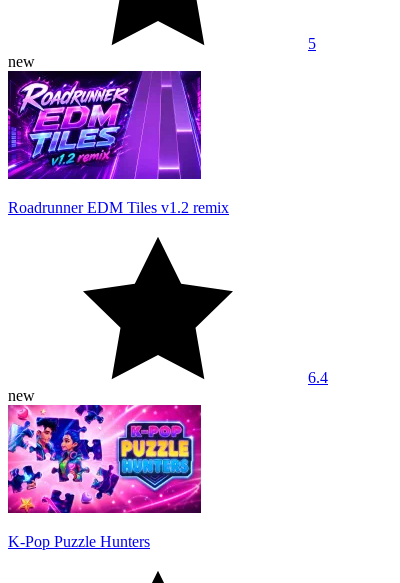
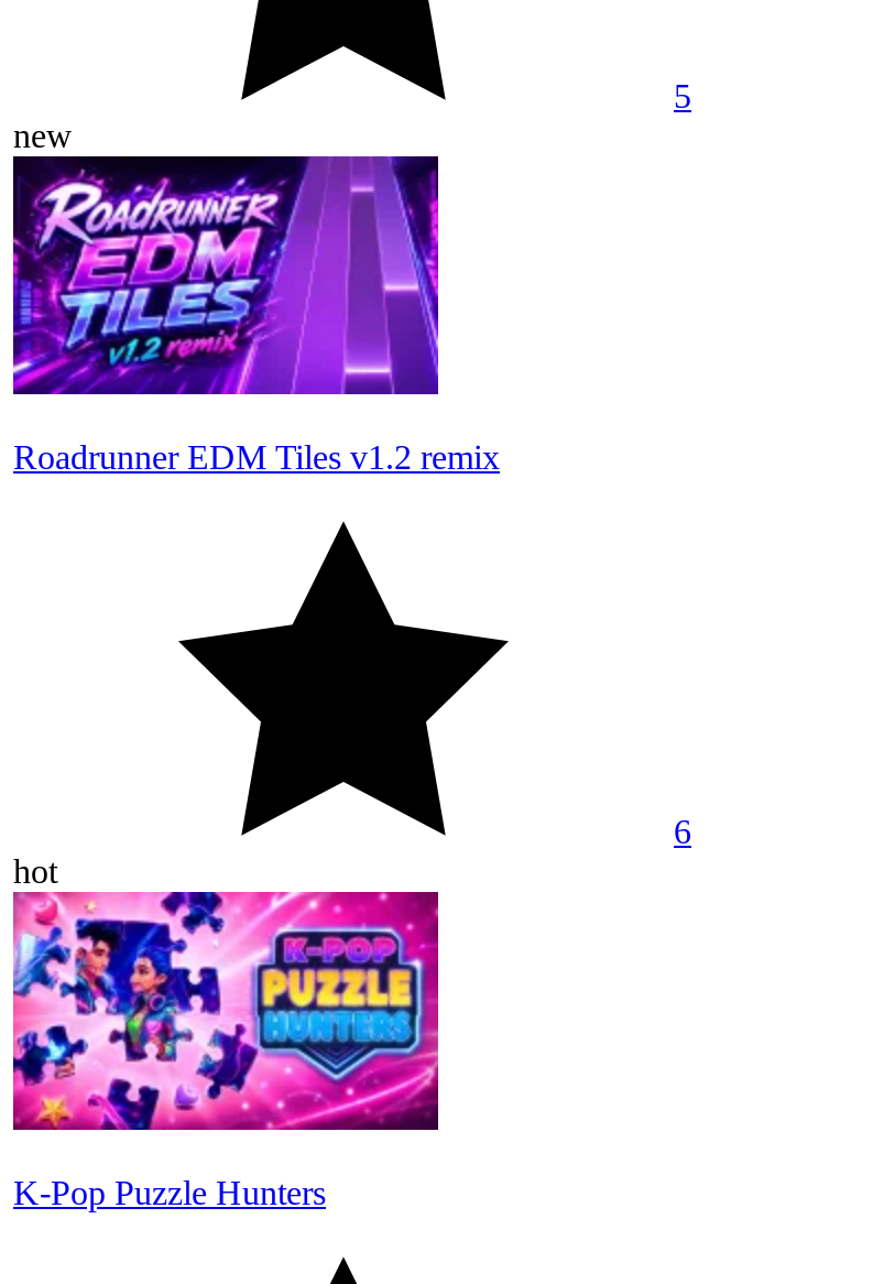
- 6.4
- new
+ 6
+ hot
